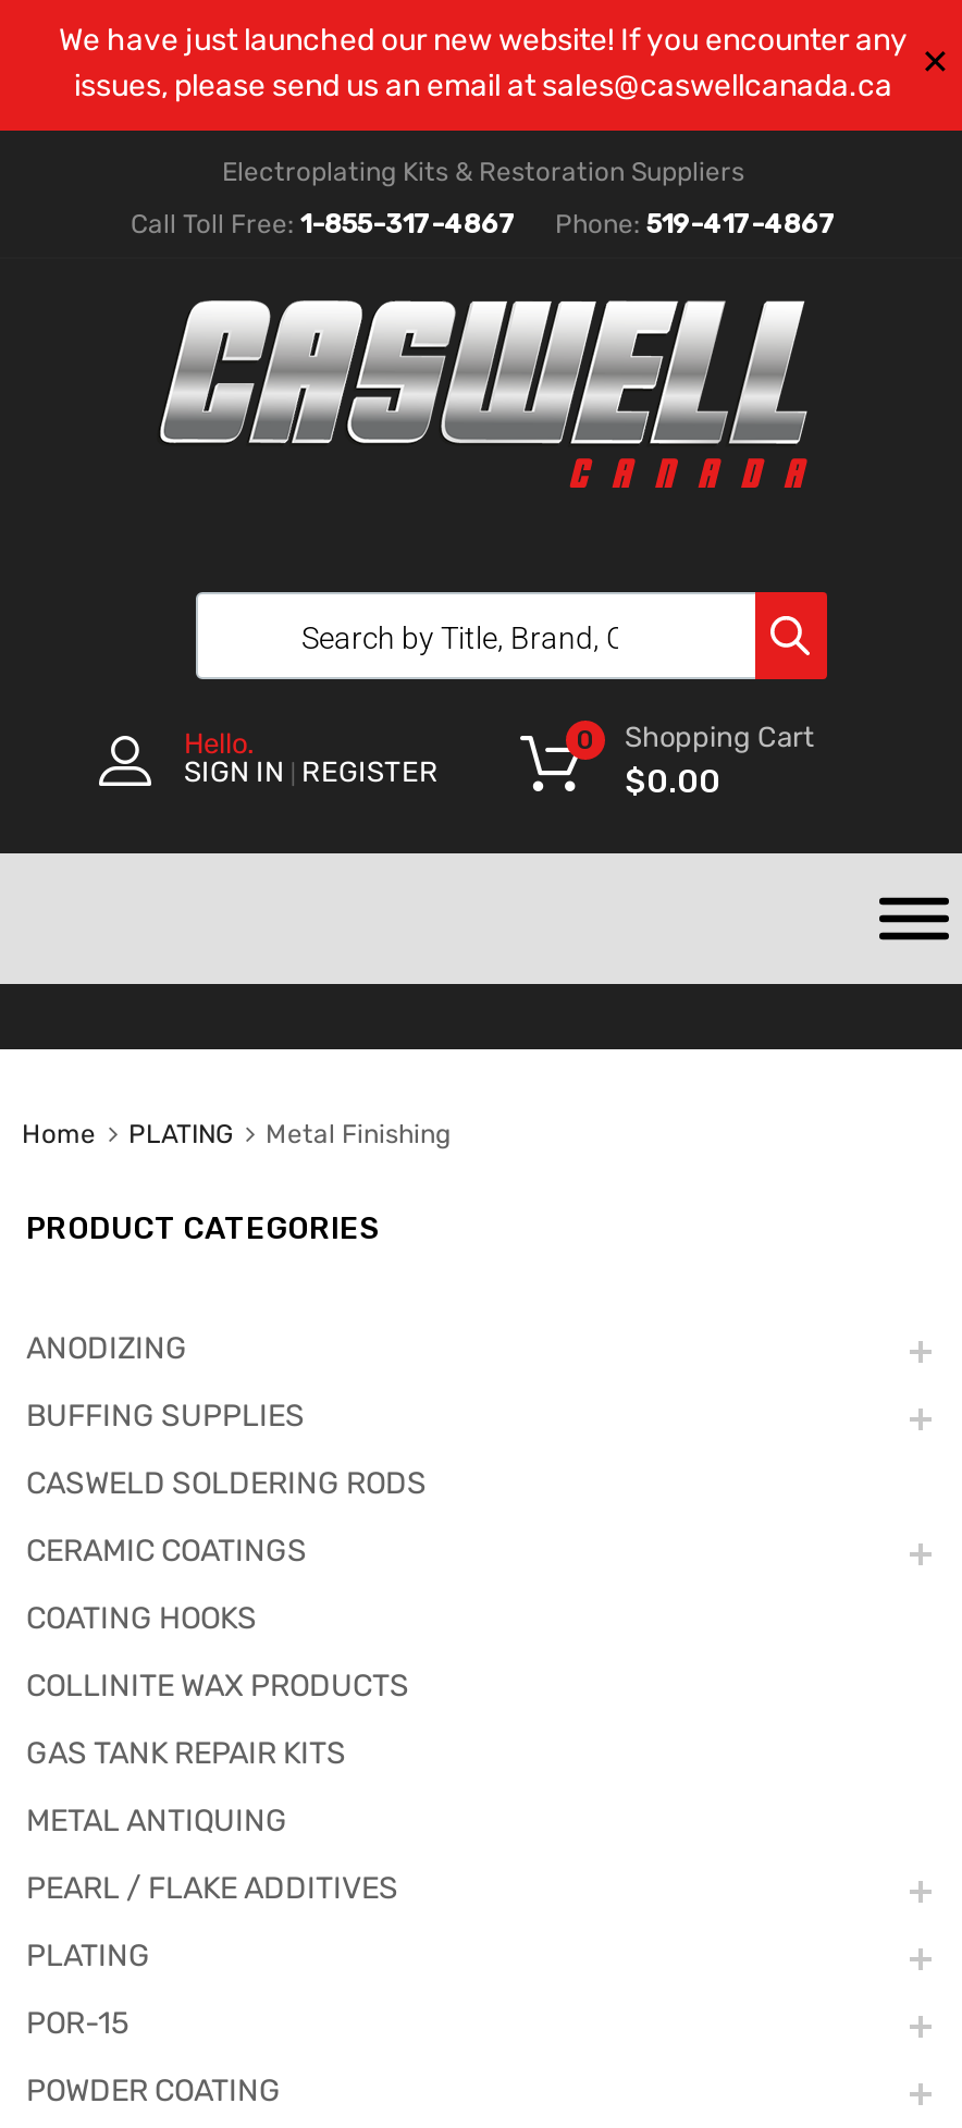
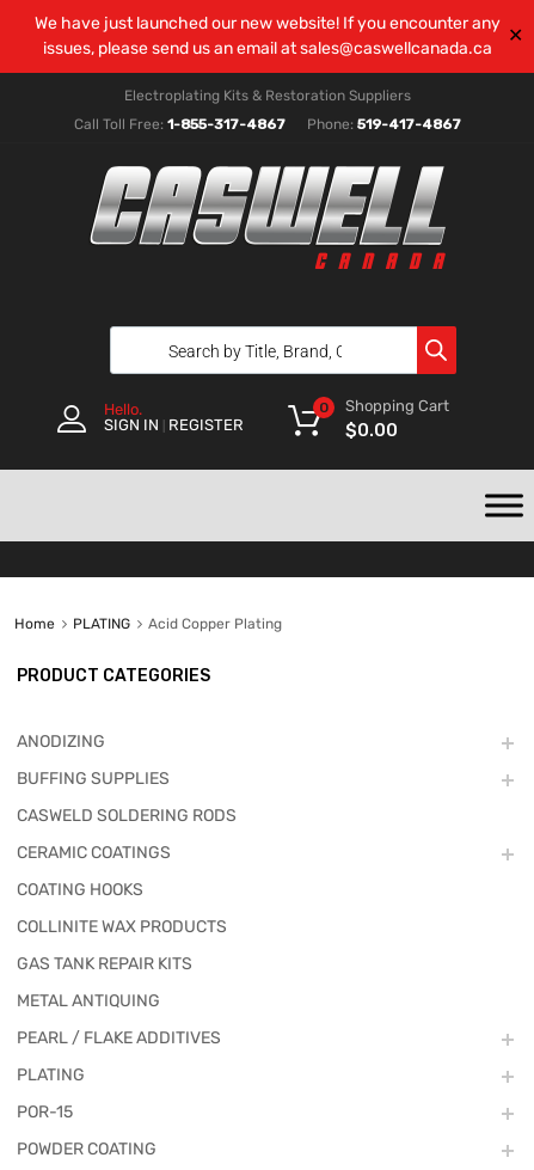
- Metal Finishing
+ Acid Copper Plating
